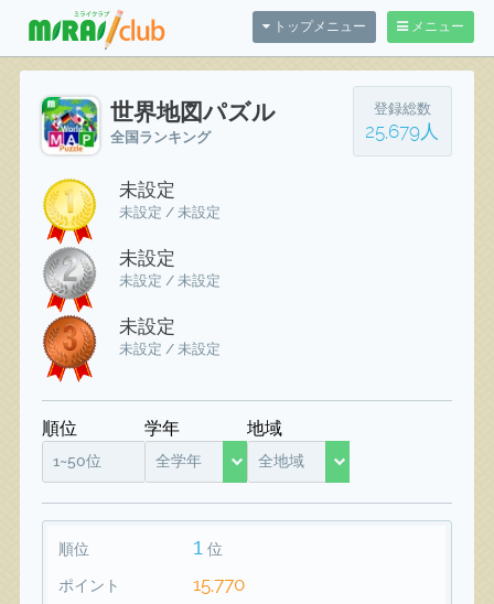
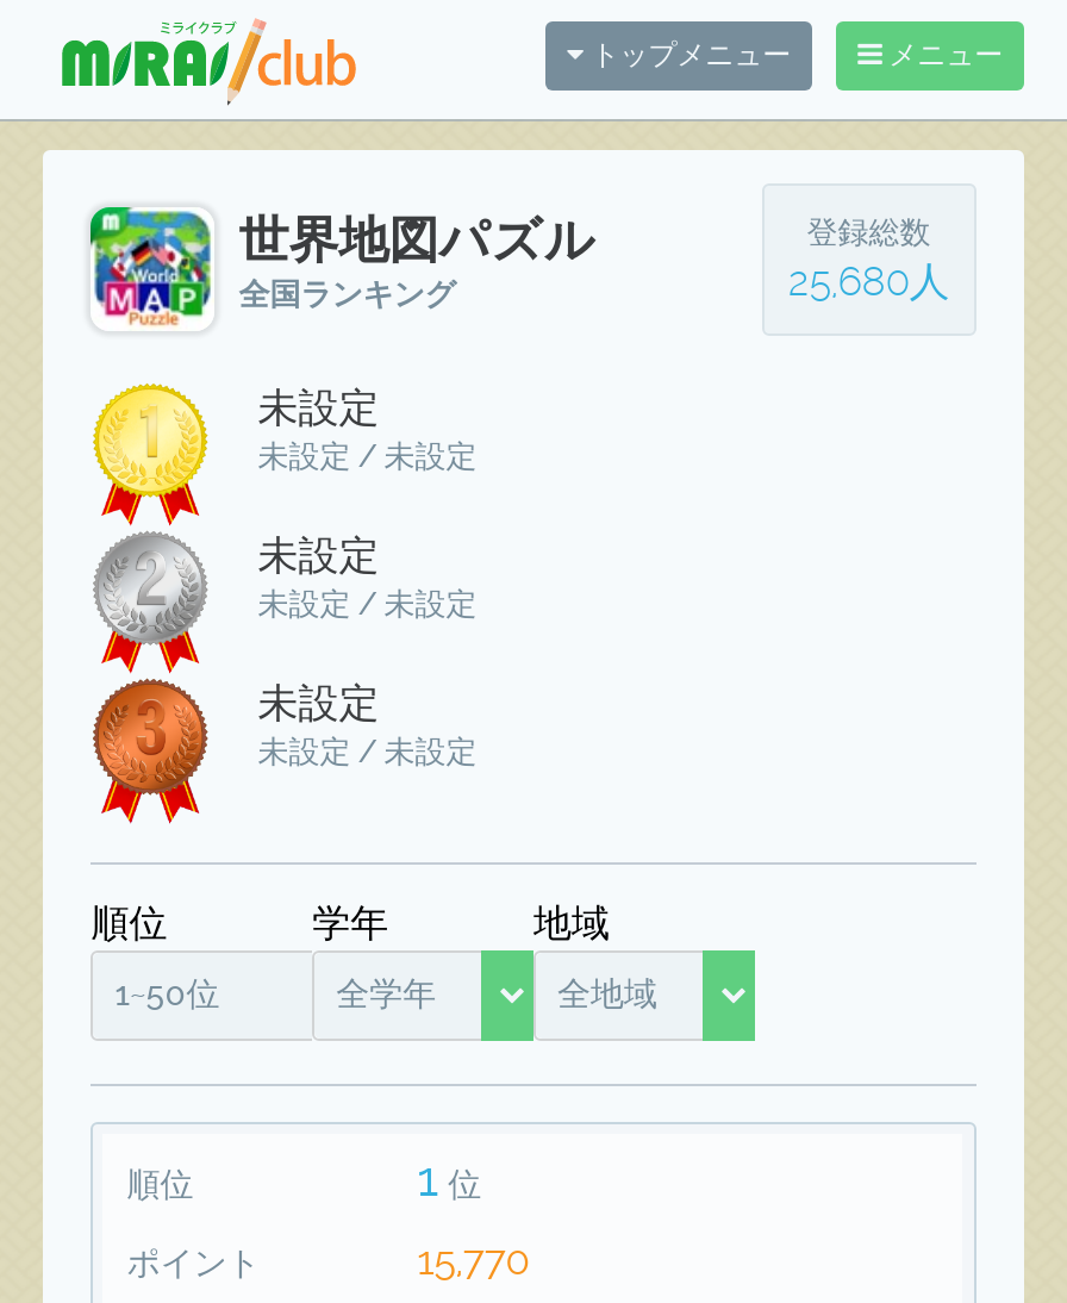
- 25,679人
+ 25,680人
